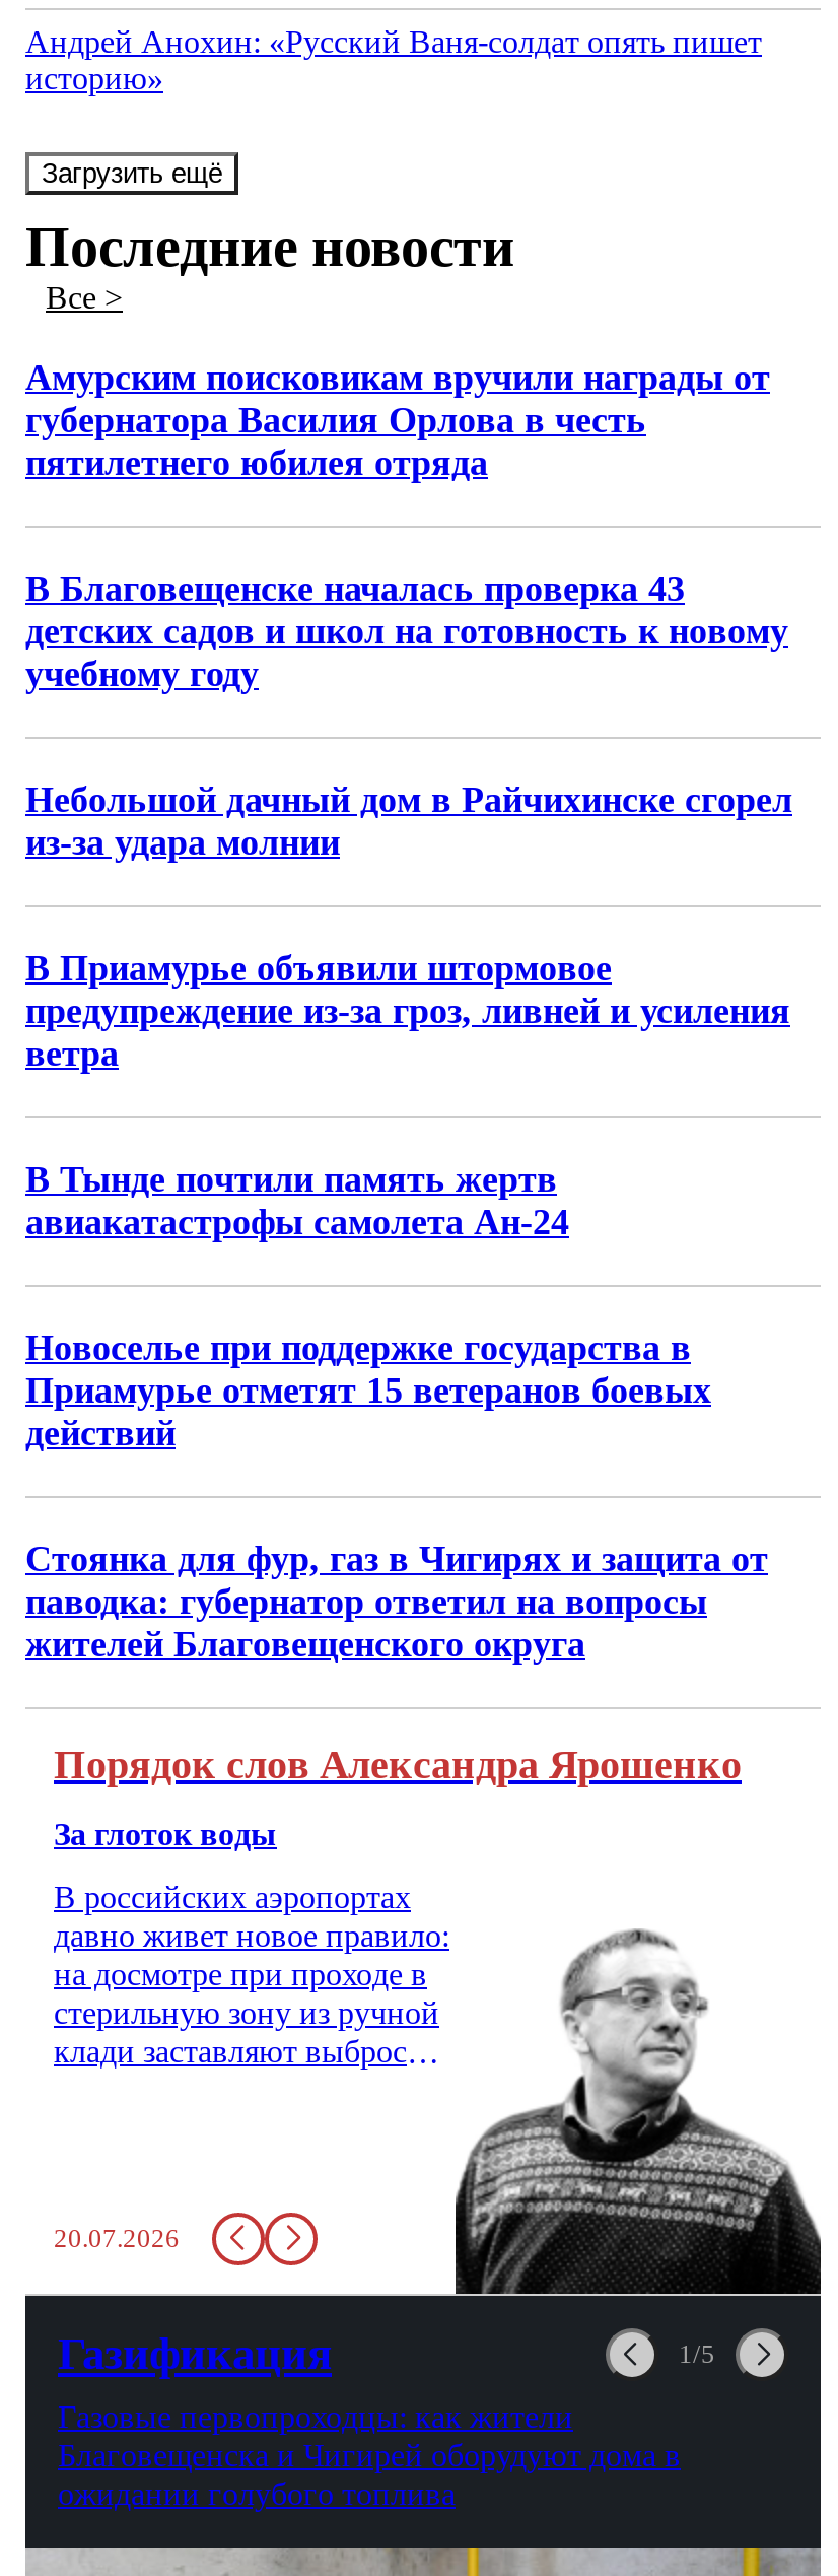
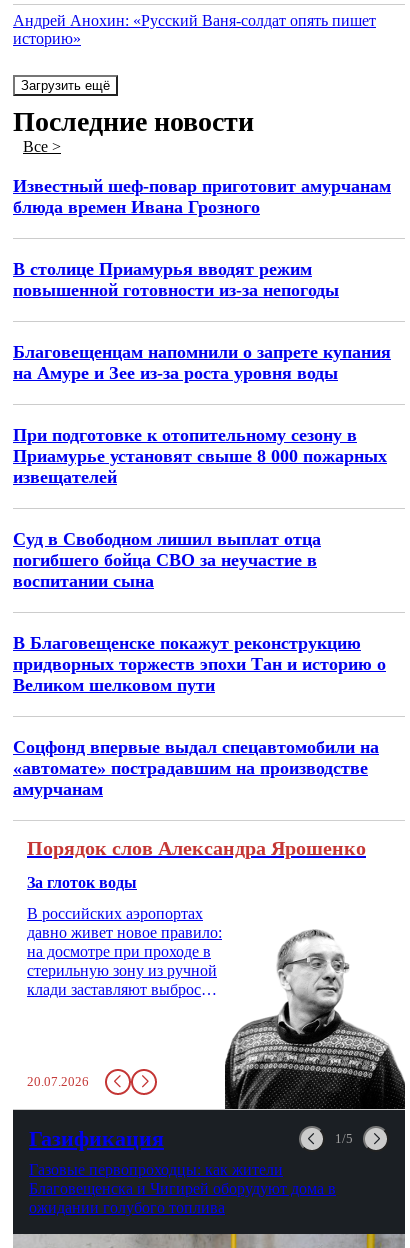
- Амурским поисковикам вручили награды от
- губернатора Василия Орлова в честь
- пятилетнего юбилея отряда
+ Известный шеф-повар приготовит амурчанам
+ блюда времен Ивана Грозного

- В Благовещенске началась проверка 43
- детских садов и школ на готовность к новому
- учебному году
+ В столице Приамурья вводят режим
+ повышенной готовности из-за непогоды

- Небольшой дачный дом в Райчихинске сгорел
- из-за удара молнии
+ Благовещенцам напомнили о запрете купания
+ на Амуре и Зее из-за роста уровня воды

- В Приамурье объявили штормовое
- предупреждение из-за гроз, ливней и усиления
- ветра
+ При подготовке к отопительному сезону в
+ Приамурье установят свыше 8 000 пожарных
+ извещателей

- В Тынде почтили память жертв
- авиакатастрофы самолета Ан-24
+ Суд в Свободном лишил выплат отца
+ погибшего бойца СВО за неучастие в
+ воспитании сына

- Новоселье при поддержке государства в
- Приамурье отметят 15 ветеранов боевых
- действий
+ В Благовещенске покажут реконструкцию
+ придворных торжеств эпохи Тан и историю о
+ Великом шелковом пути

- Стоянка для фур, газ в Чигирях и защита от
- паводка: губернатор ответил на вопросы
- жителей Благовещенского округа
+ Соцфонд впервые выдал спецавтомобили на
+ «автомате» пострадавшим на производстве
+ амурчанам
